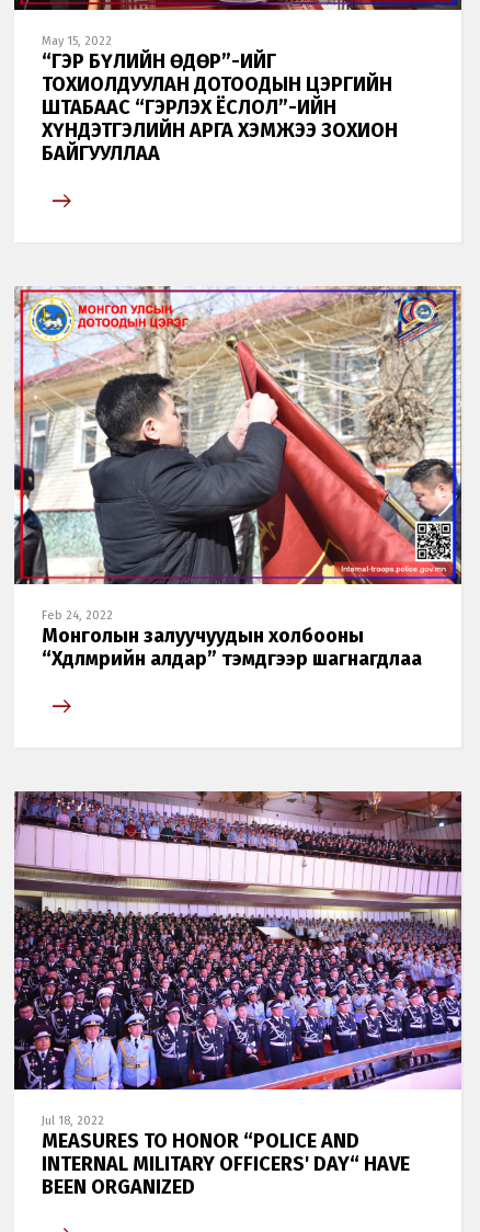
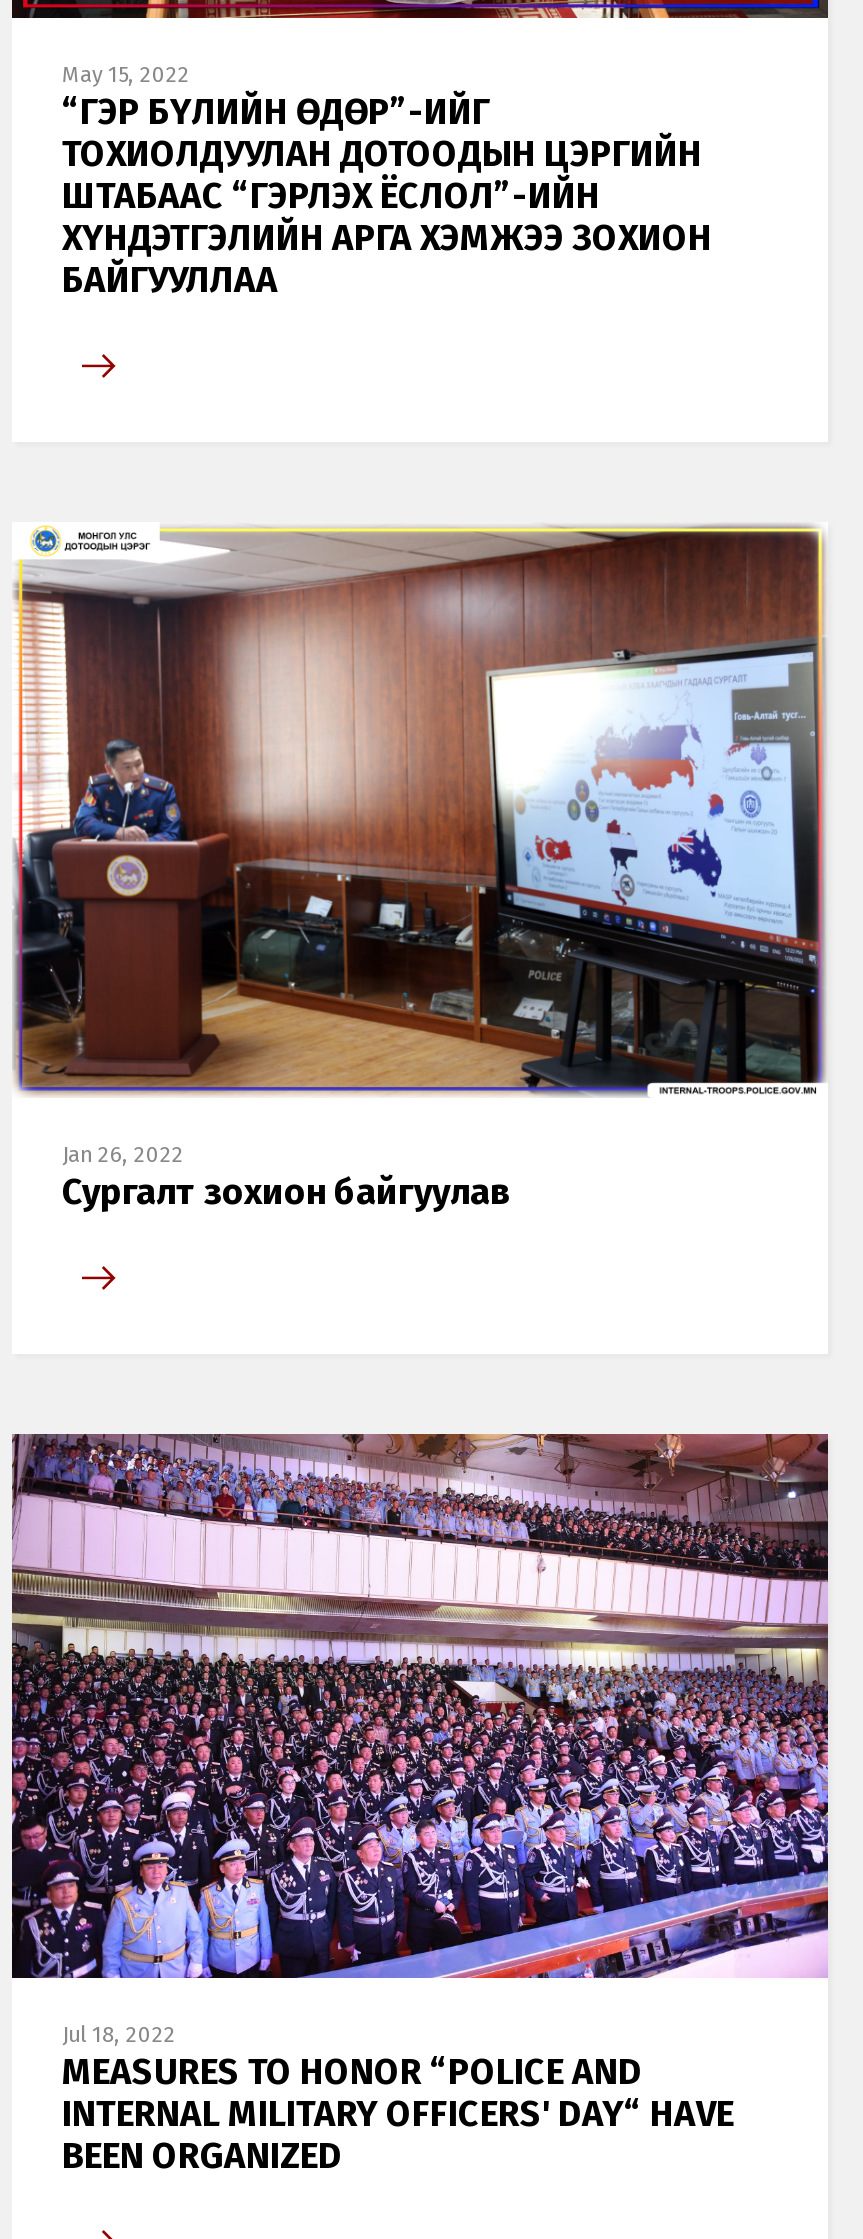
- [image]
- Feb 24, 2022
- Монголын залуучуудын холбооны
- “Хөдөлмөрийн алдар” тэмдгээр шагнагдлаа
+ [image]
+ Jan 26, 2022
+ Сургалт зохион байгуулав
